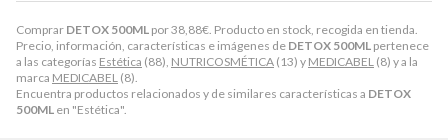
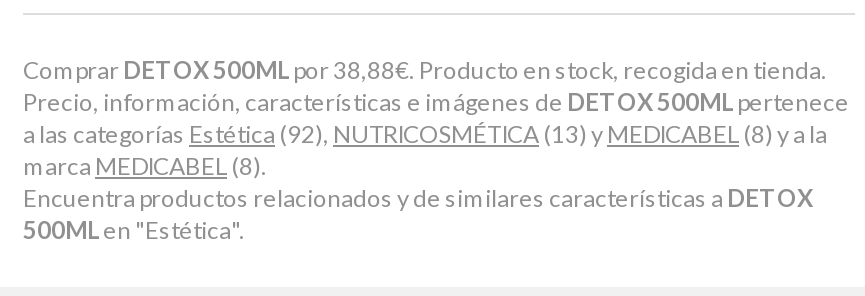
- a las categorías Estética (88), NUTRICOSMÉTICA (13) y MEDICABEL (8) y a la
+ a las categorías Estética (92), NUTRICOSMÉTICA (13) y MEDICABEL (8) y a la
